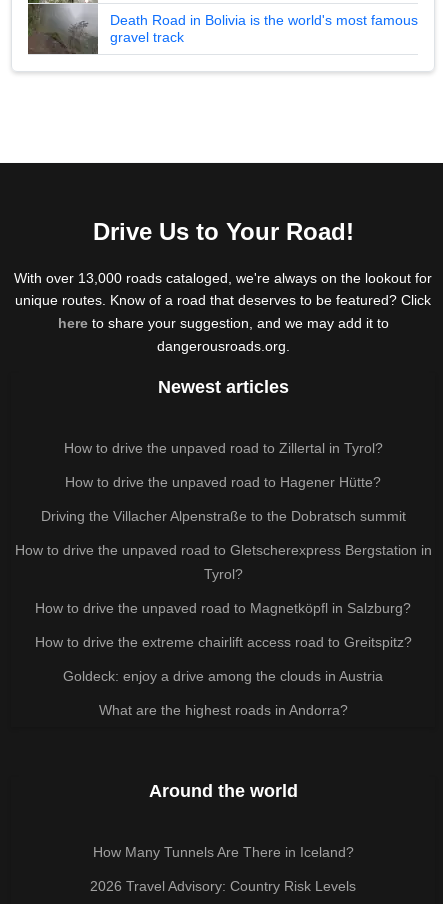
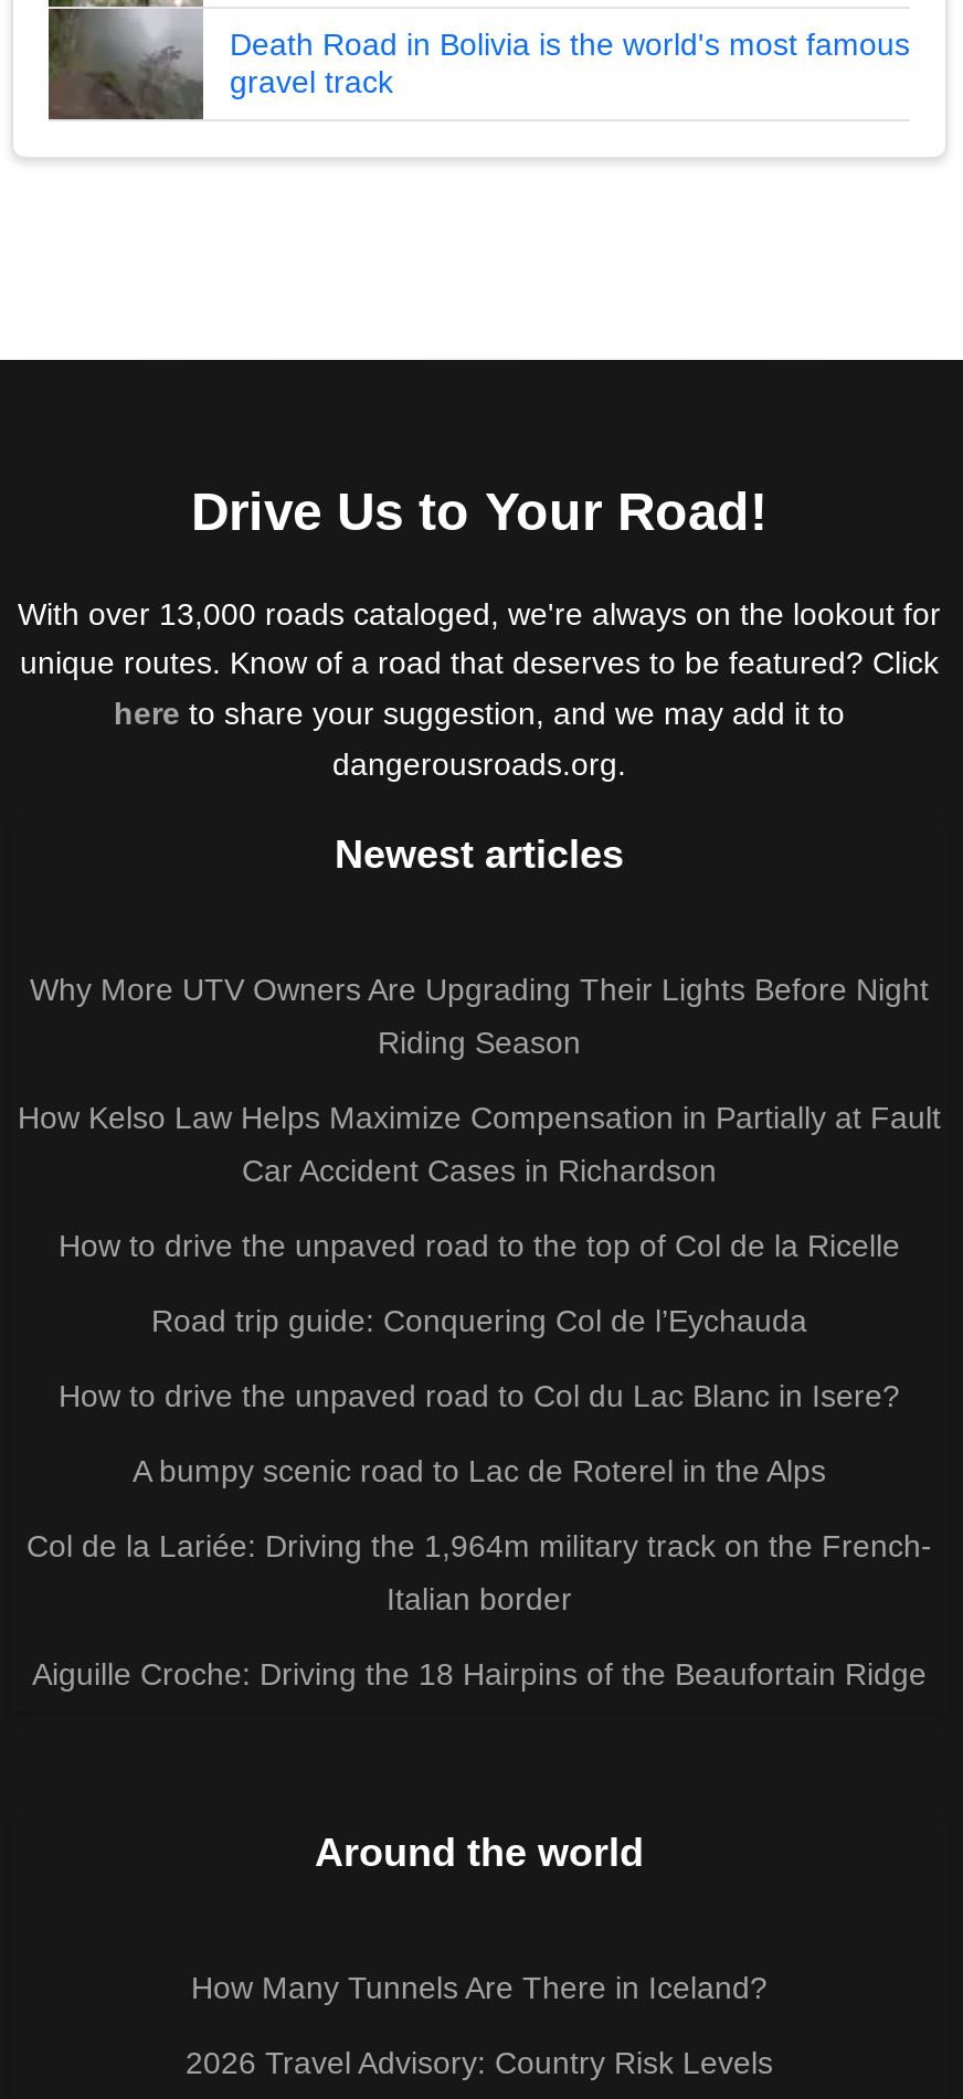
- How to drive the unpaved road to Zillertal in Tyrol?
- How to drive the unpaved road to Hagener Hütte?
- Driving the Villacher Alpenstraße to the Dobratsch summit
- How to drive the unpaved road to Gletscherexpress Bergstation in
- Tyrol?
- How to drive the unpaved road to Magnetköpfl in Salzburg?
- How to drive the extreme chairlift access road to Greitspitz?
- Goldeck: enjoy a drive among the clouds in Austria
- What are the highest roads in Andorra?
+ Why More UTV Owners Are Upgrading Their Lights Before Night
+ Riding Season
+ How Kelso Law Helps Maximize Compensation in Partially at Fault
+ Car Accident Cases in Richardson
+ How to drive the unpaved road to the top of Col de la Ricelle
+ Road trip guide: Conquering Col de l’Eychauda
+ How to drive the unpaved road to Col du Lac Blanc in Isere?
+ A bumpy scenic road to Lac de Roterel in the Alps
+ Col de la Lariée: Driving the 1,964m military track on the French-
+ Italian border
+ Aiguille Croche: Driving the 18 Hairpins of the Beaufortain Ridge
